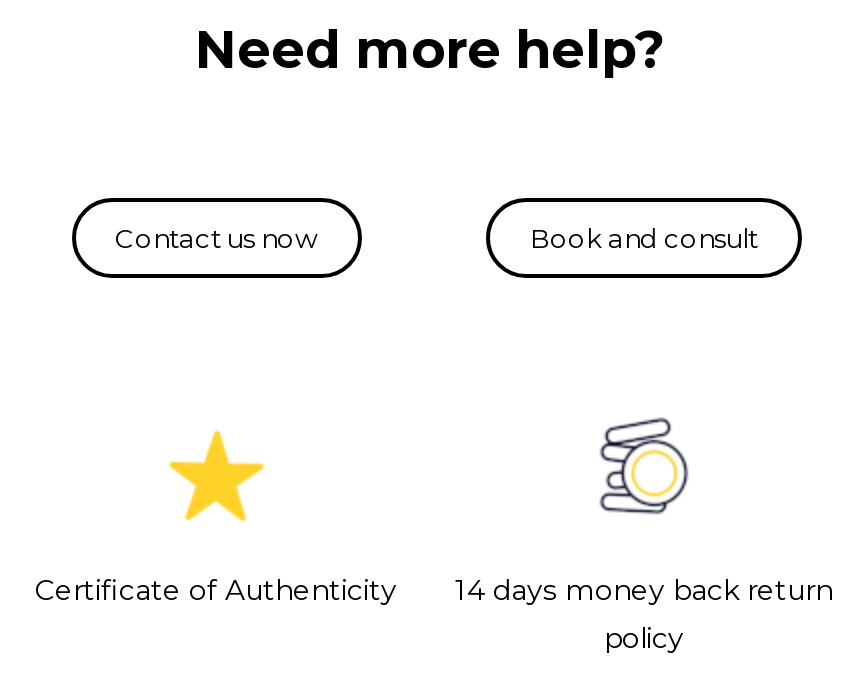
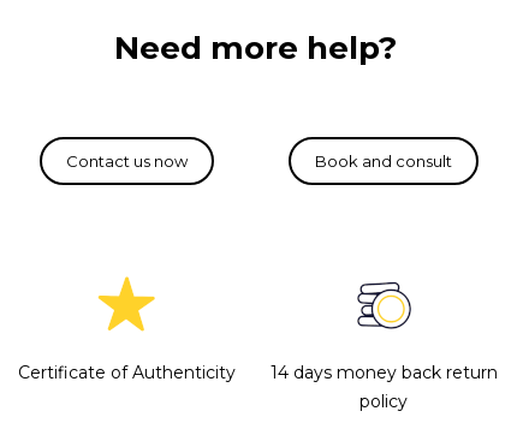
- [image]
+ [image]
